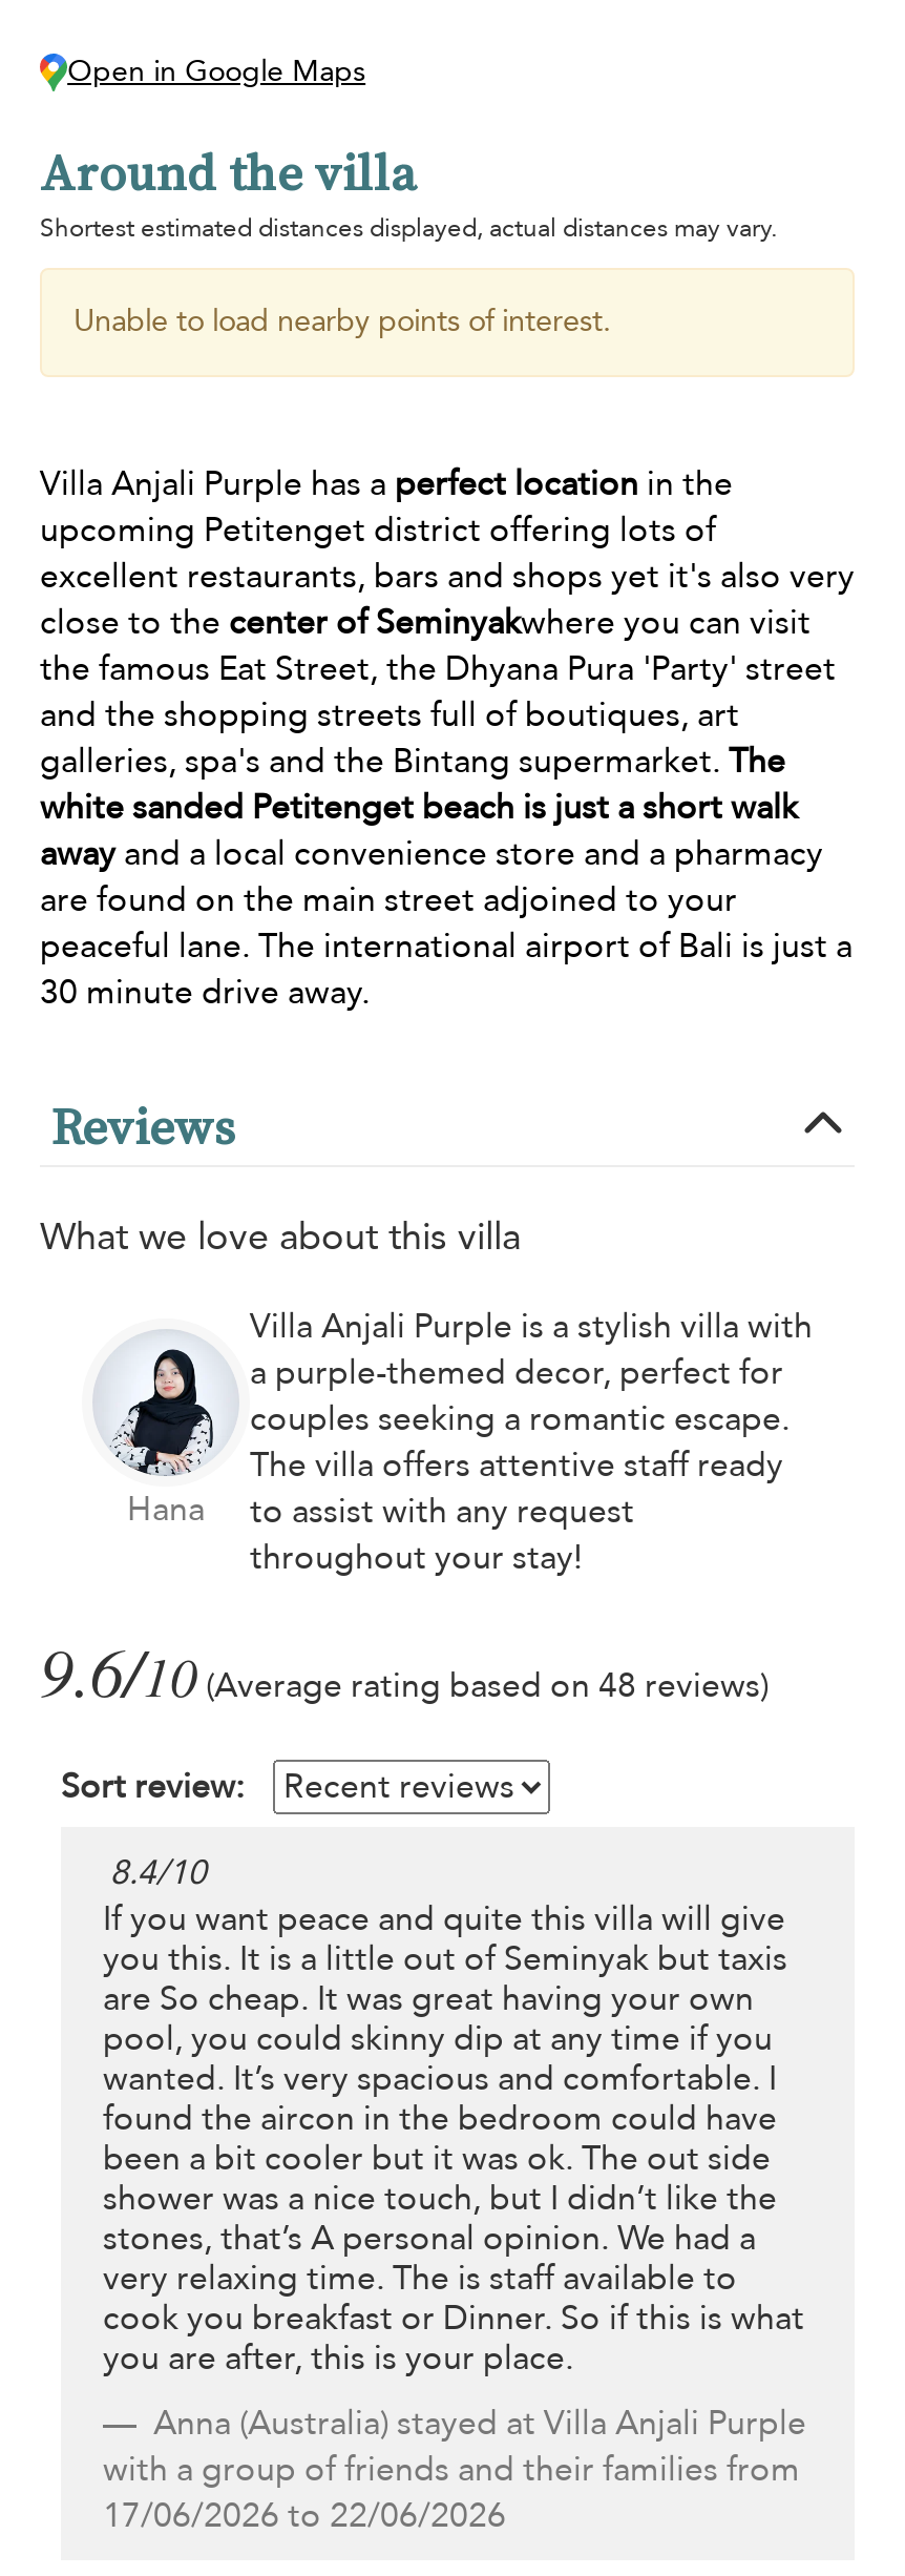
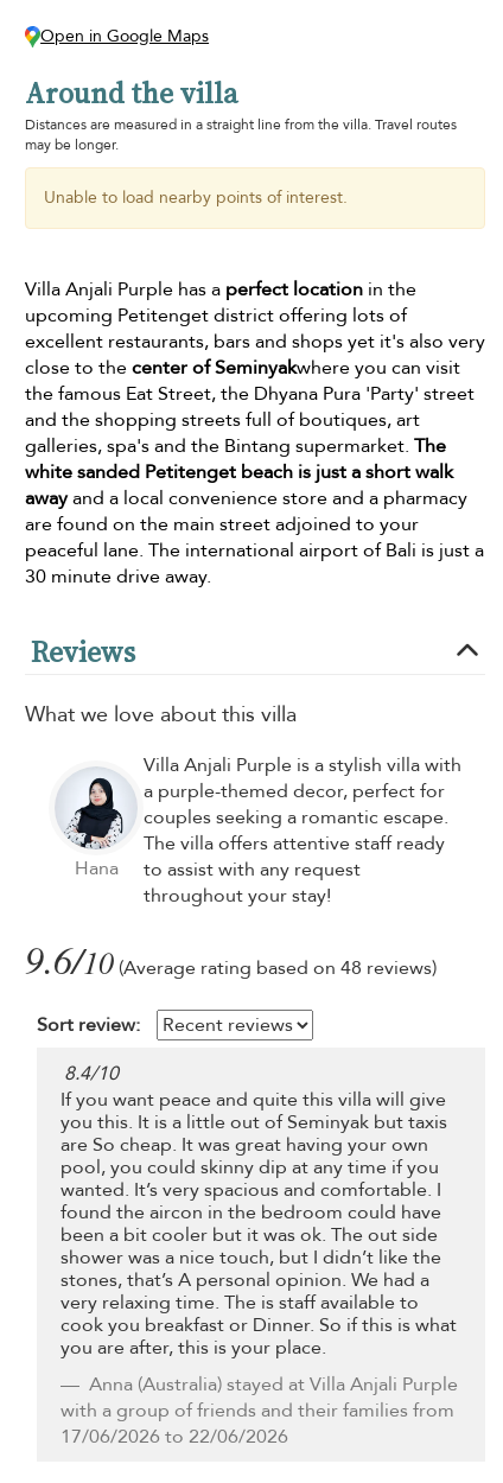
- Shortest estimated distances displayed, actual distances may vary.
+ Distances are measured in a straight line from the villa. Travel routes
+ may be longer.
